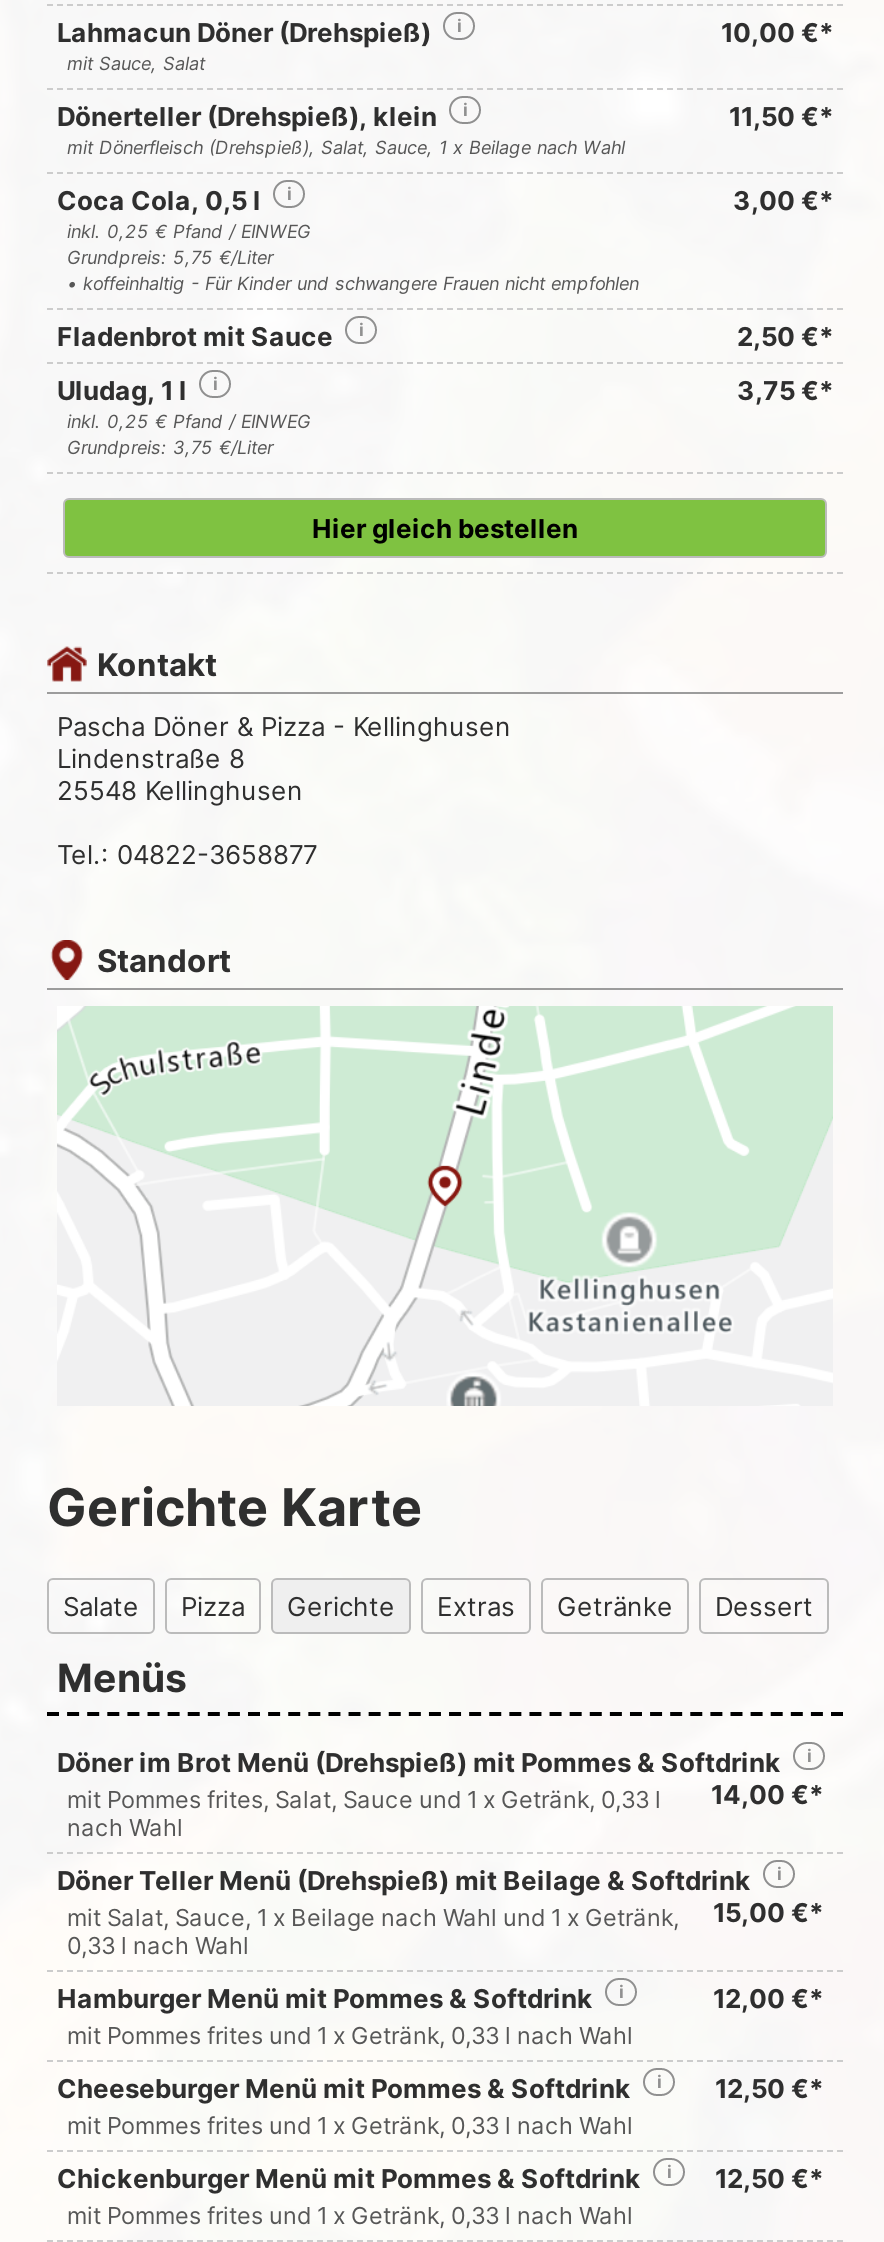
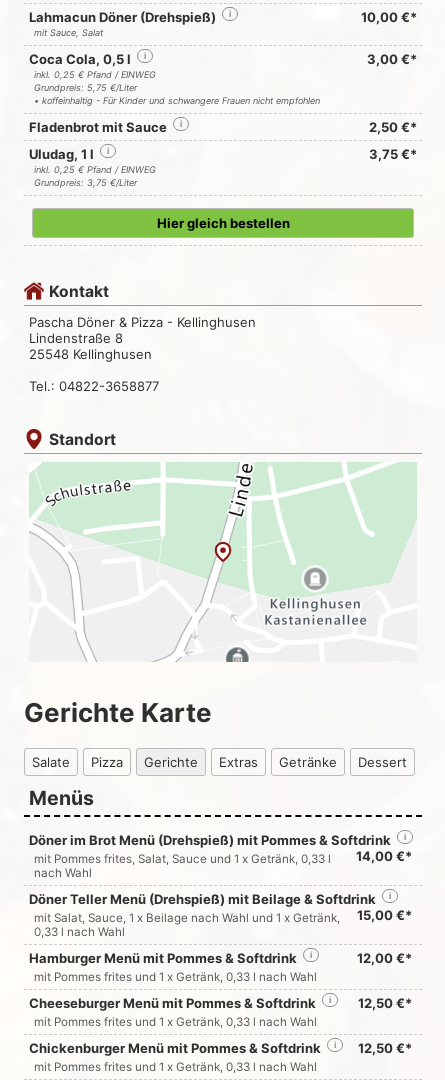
- Dönerteller (Drehspieß), klein
- 11,50 €*
- mit Dönerfleisch (Drehspieß), Salat, Sauce, 1 x Beilage nach Wahl
